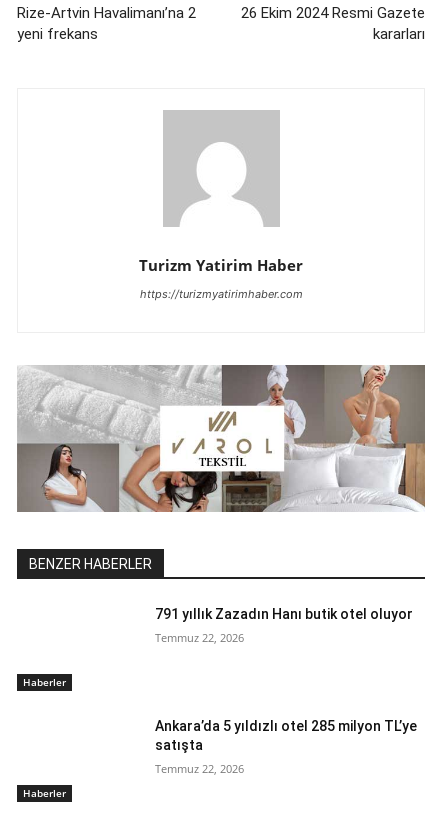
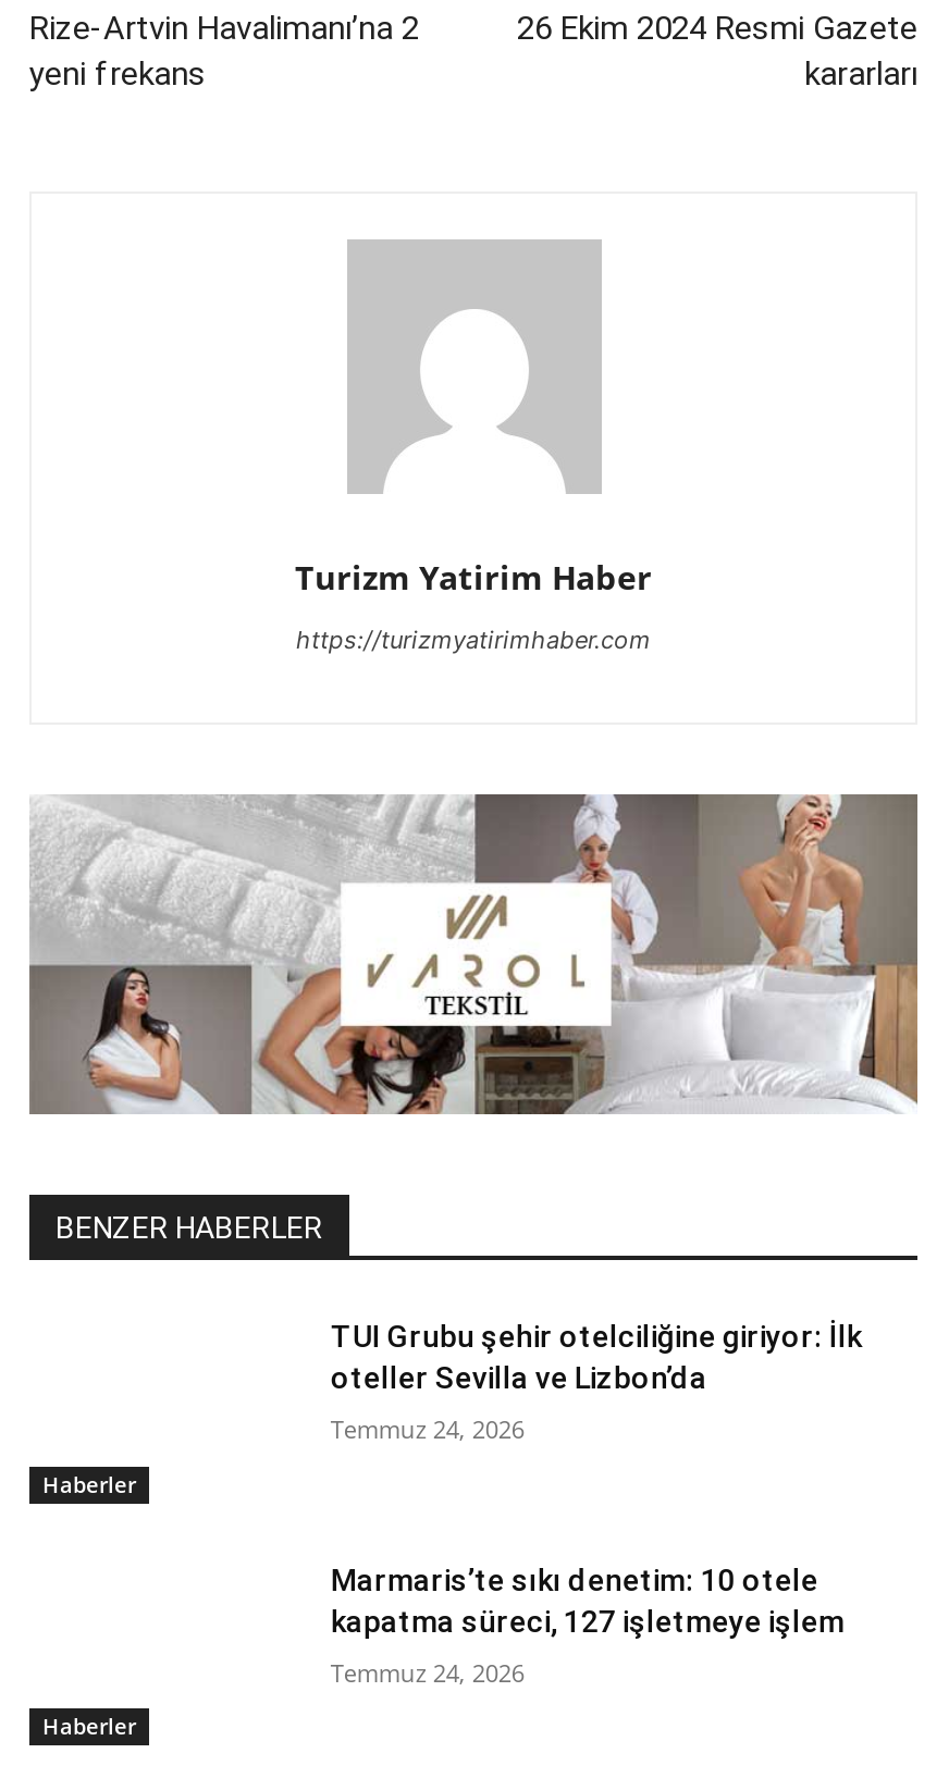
- 791 yıllık Zazadın Hanı butik otel oluyor
+ TUI Grubu şehir otelciliğine giriyor: İlk
+ oteller Sevilla ve Lizbon’da

- Temmuz 22, 2026
+ Temmuz 24, 2026

- Ankara’da 5 yıldızlı otel 285 milyon TL’ye
- satışta
+ Marmaris’te sıkı denetim: 10 otele
+ kapatma süreci, 127 işletmeye işlem

- Temmuz 22, 2026
+ Temmuz 24, 2026
